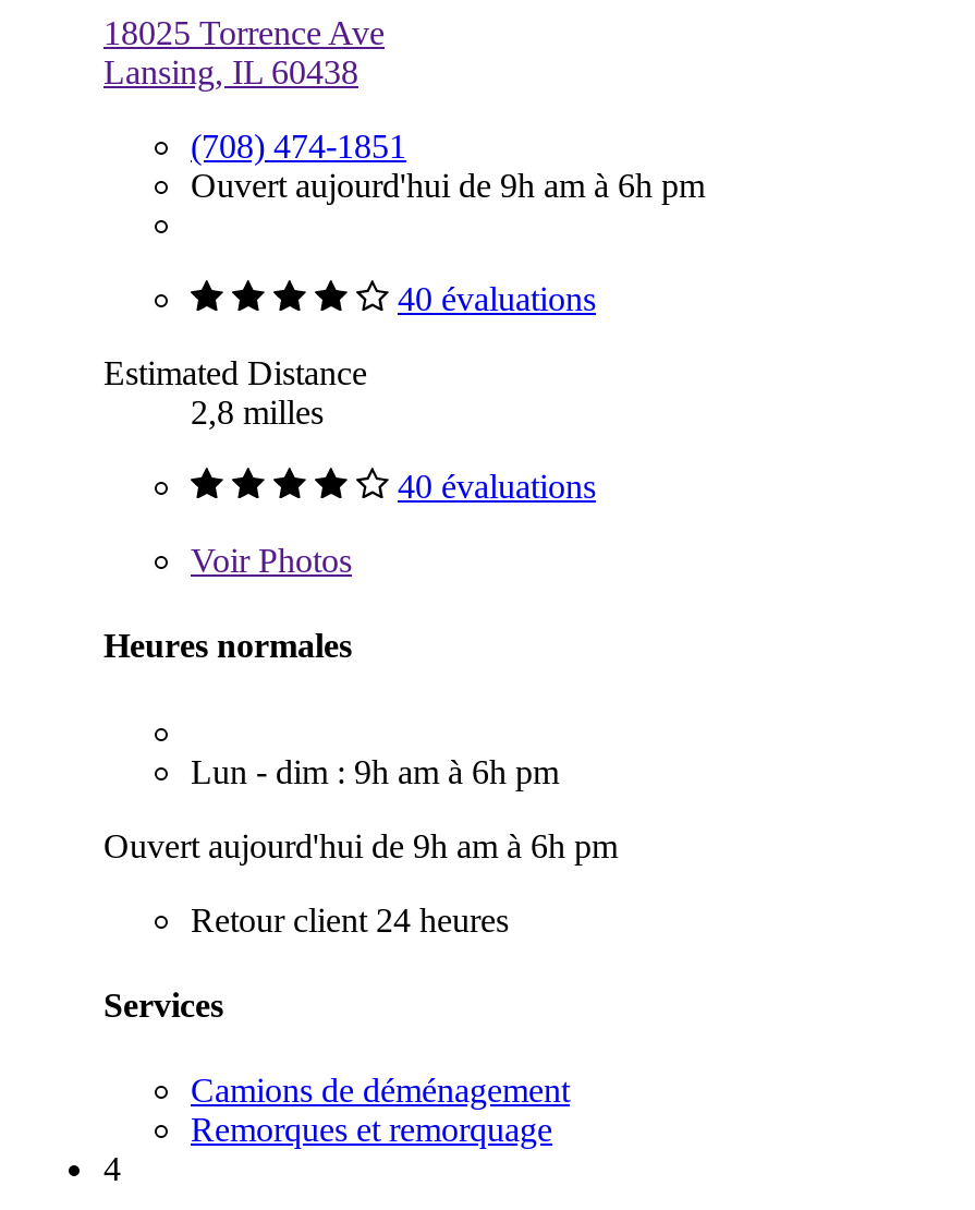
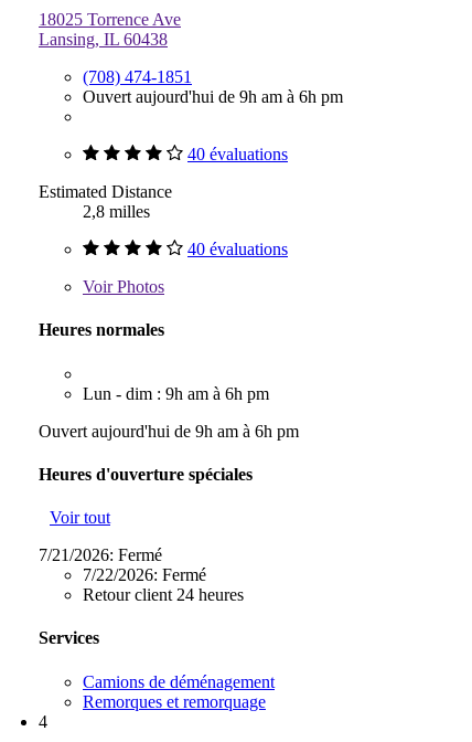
+ Heures d'ouverture spéciales
+ Voir tout
+ 7/21/2026: Fermé
+ 7/22/2026: Fermé
